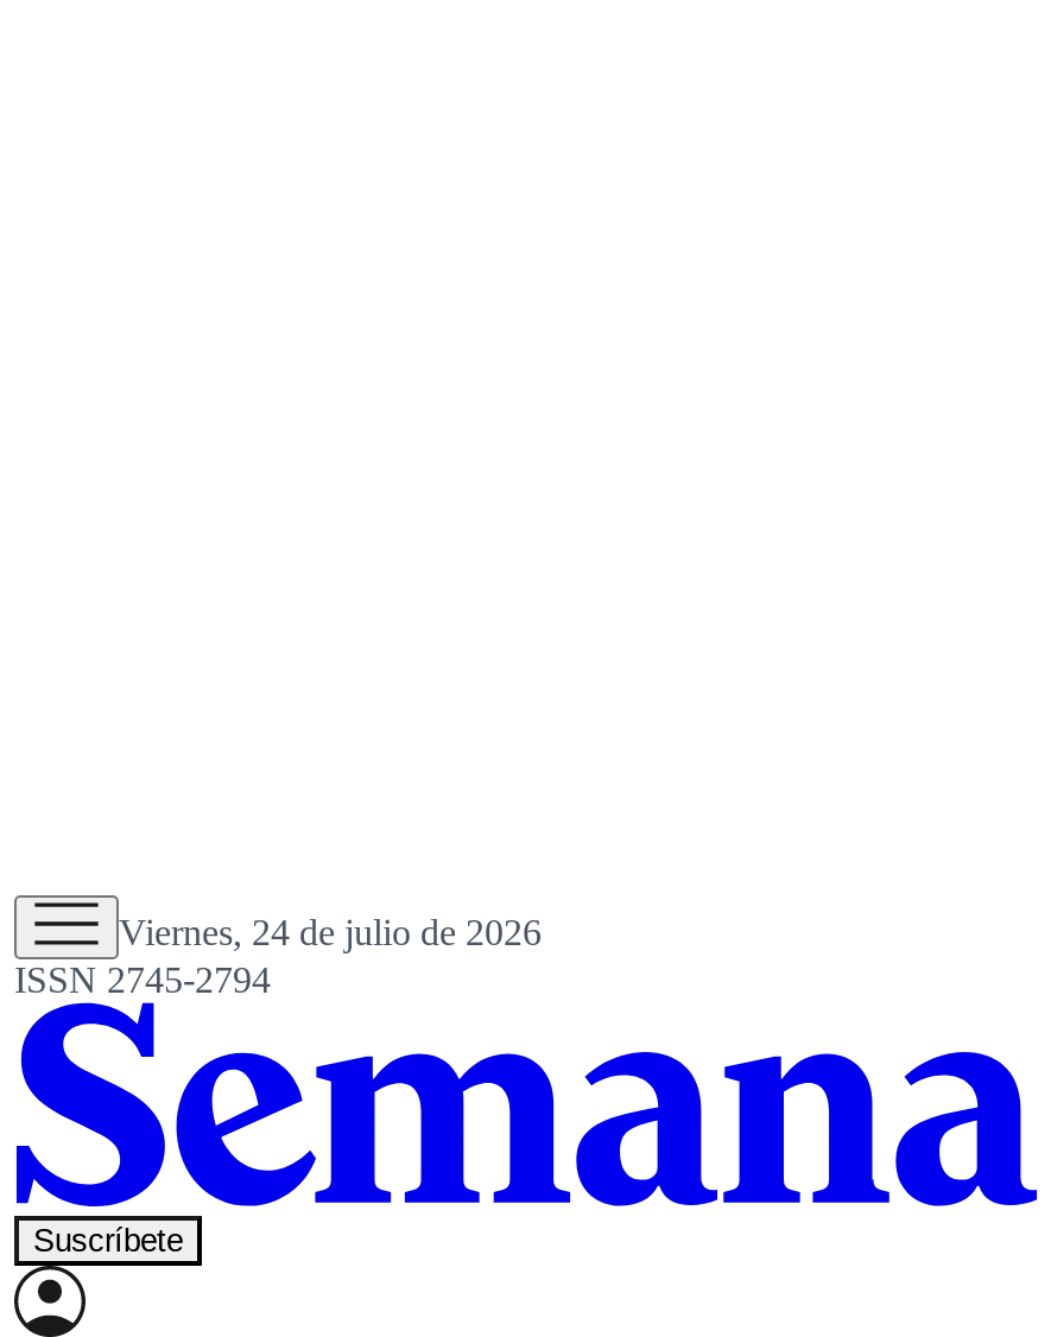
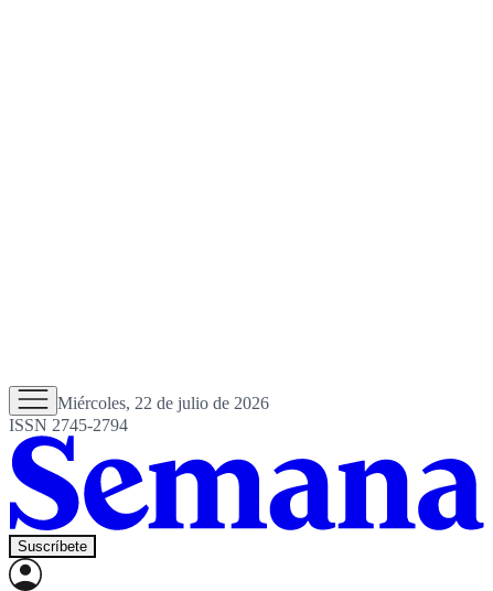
- Viernes, 24 de julio de 2026
+ Miércoles, 22 de julio de 2026
